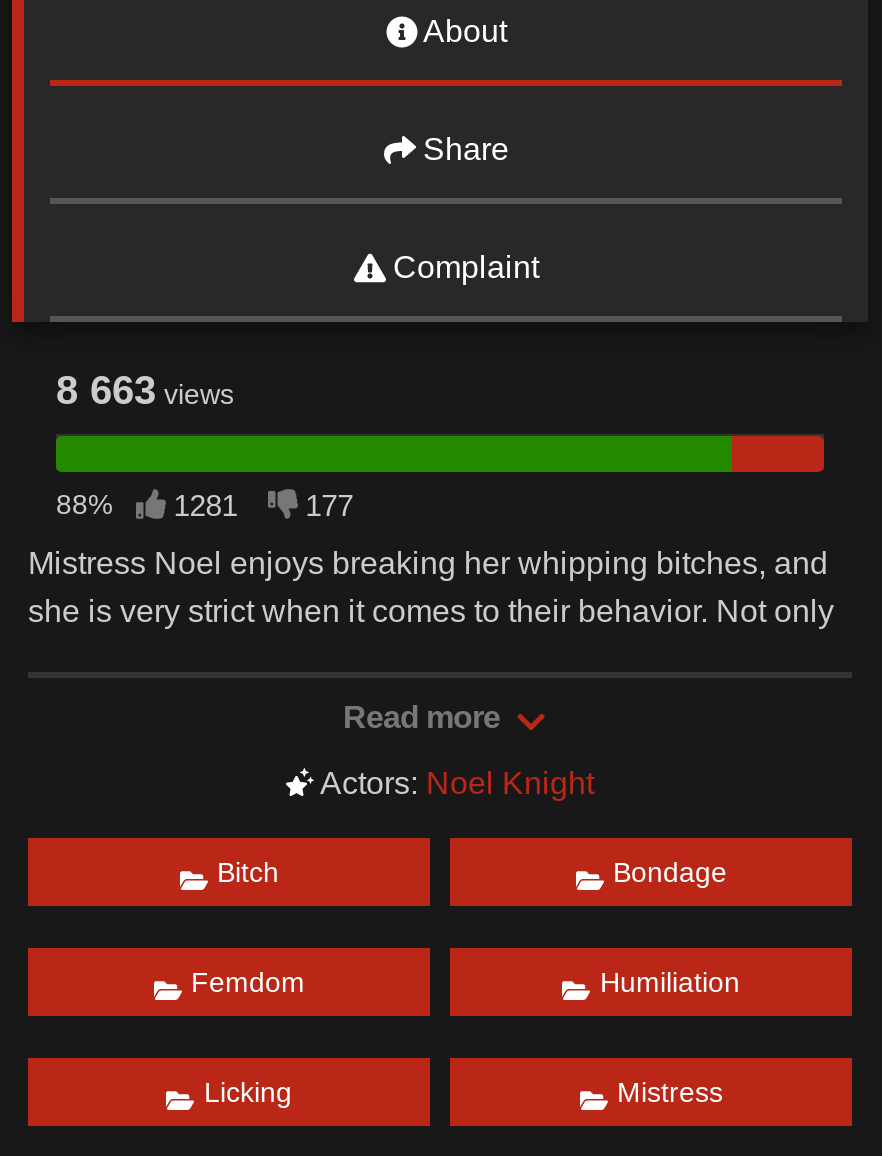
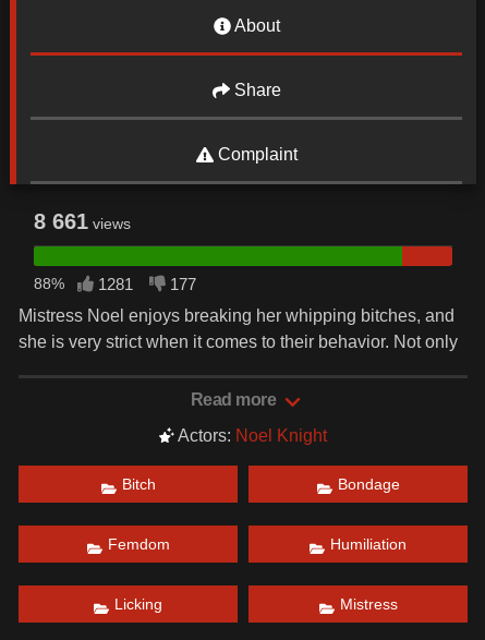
- 8 663 views
+ 8 661 views
